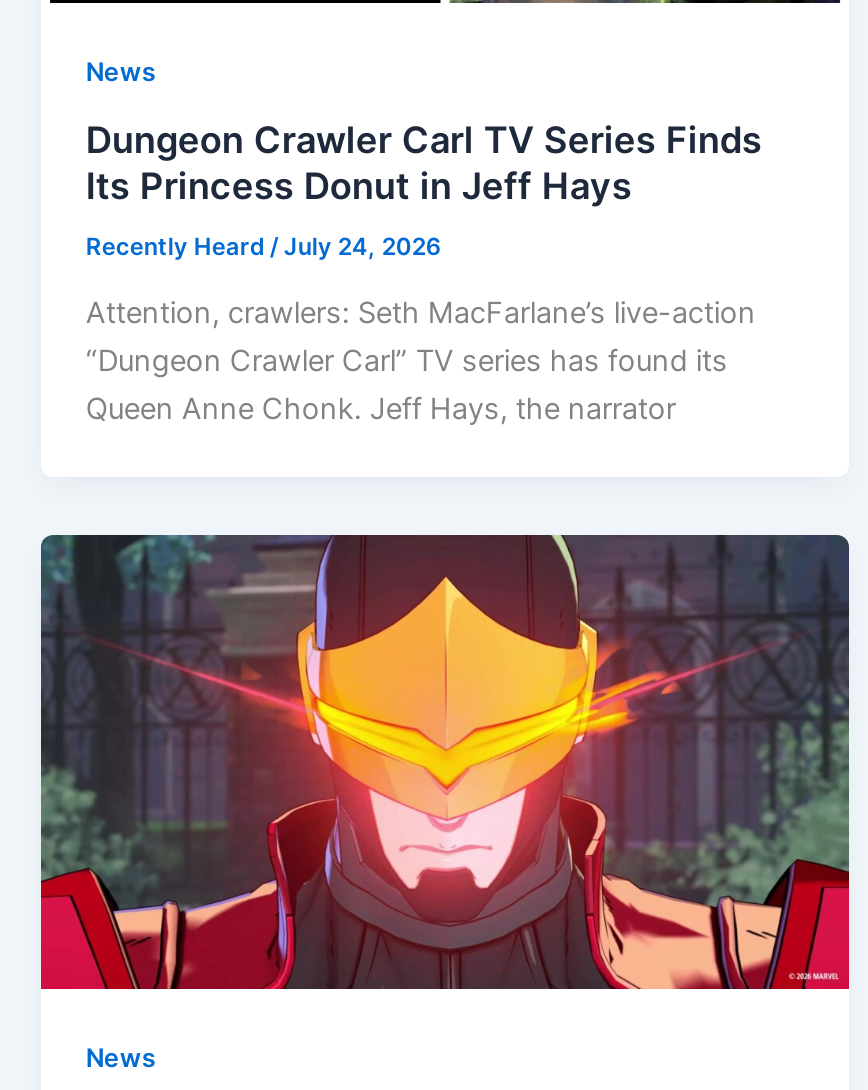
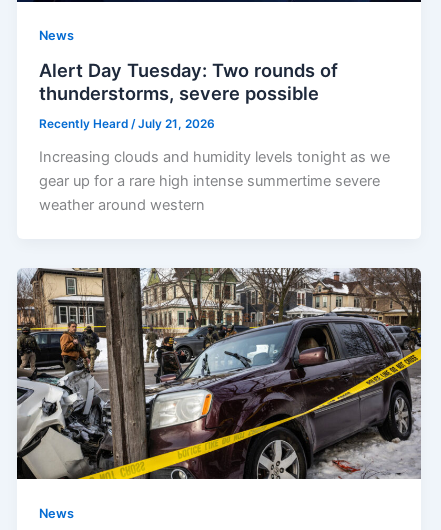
- Dungeon Crawler Carl TV Series Finds
- Its Princess Donut in Jeff Hays
+ Alert Day Tuesday: Two rounds of
+ thunderstorms, severe possible

- Recently Heard / July 24, 2026
+ Recently Heard / July 21, 2026

- Attention, crawlers: Seth MacFarlane’s live-action
- “Dungeon Crawler Carl” TV series has found its
- Queen Anne Chonk. Jeff Hays, the narrator
+ Increasing clouds and humidity levels tonight as we
+ gear up for a rare high intense summertime severe
+ weather around western

- [image]
+ [image]
